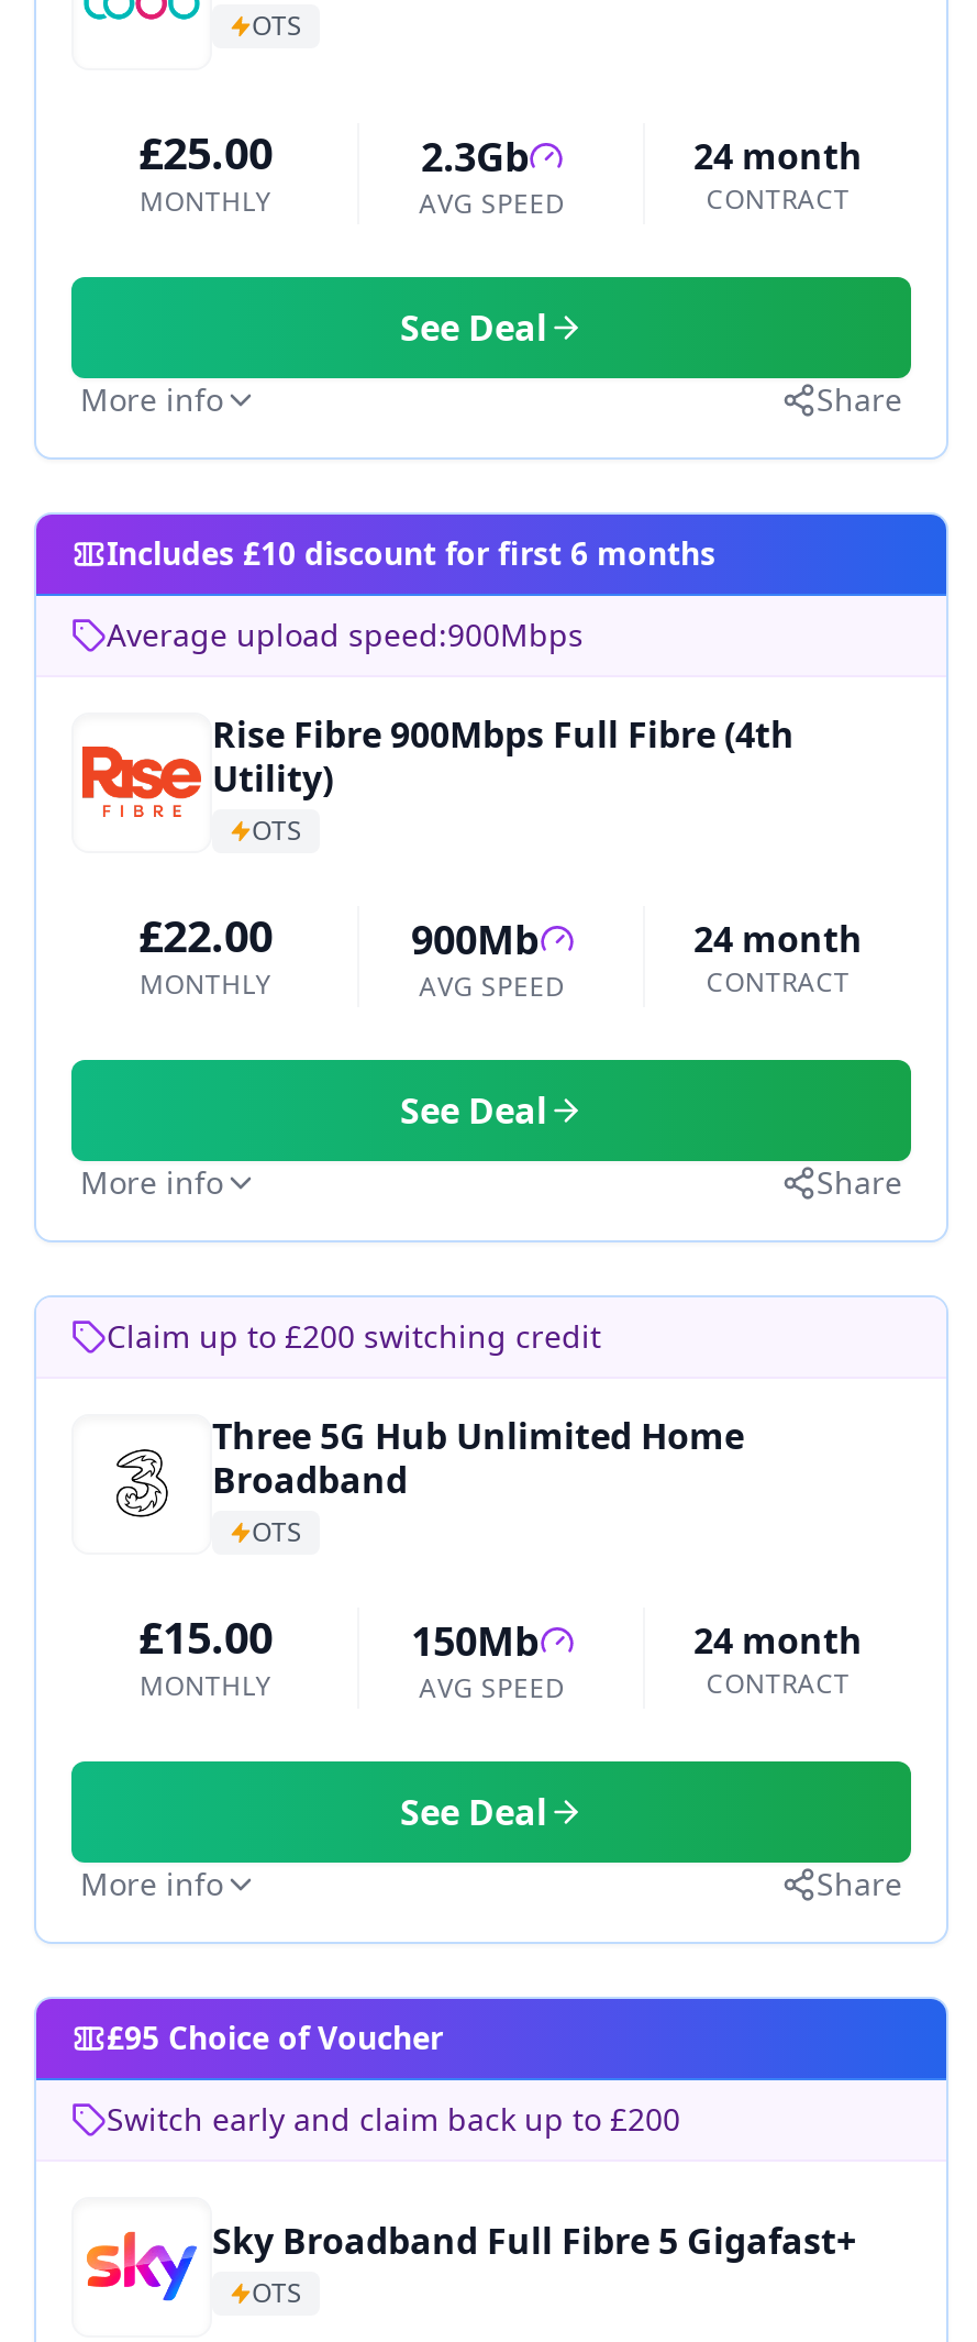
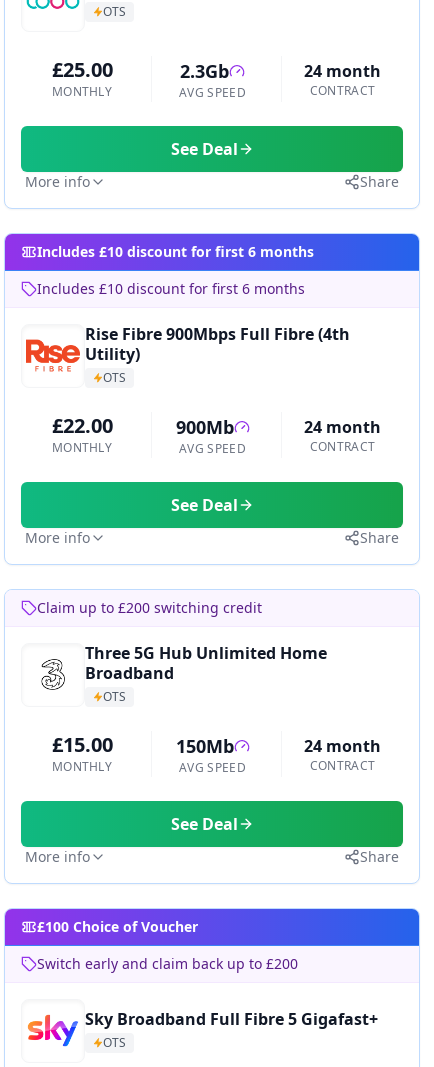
- Average upload speed:900Mbps
+ Includes £10 discount for first 6 months

- £95 Choice of Voucher
+ £100 Choice of Voucher
